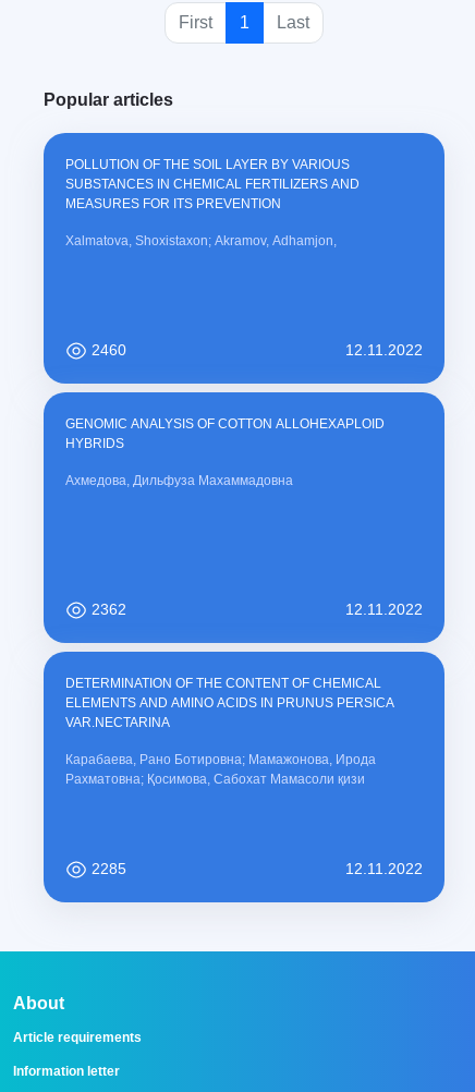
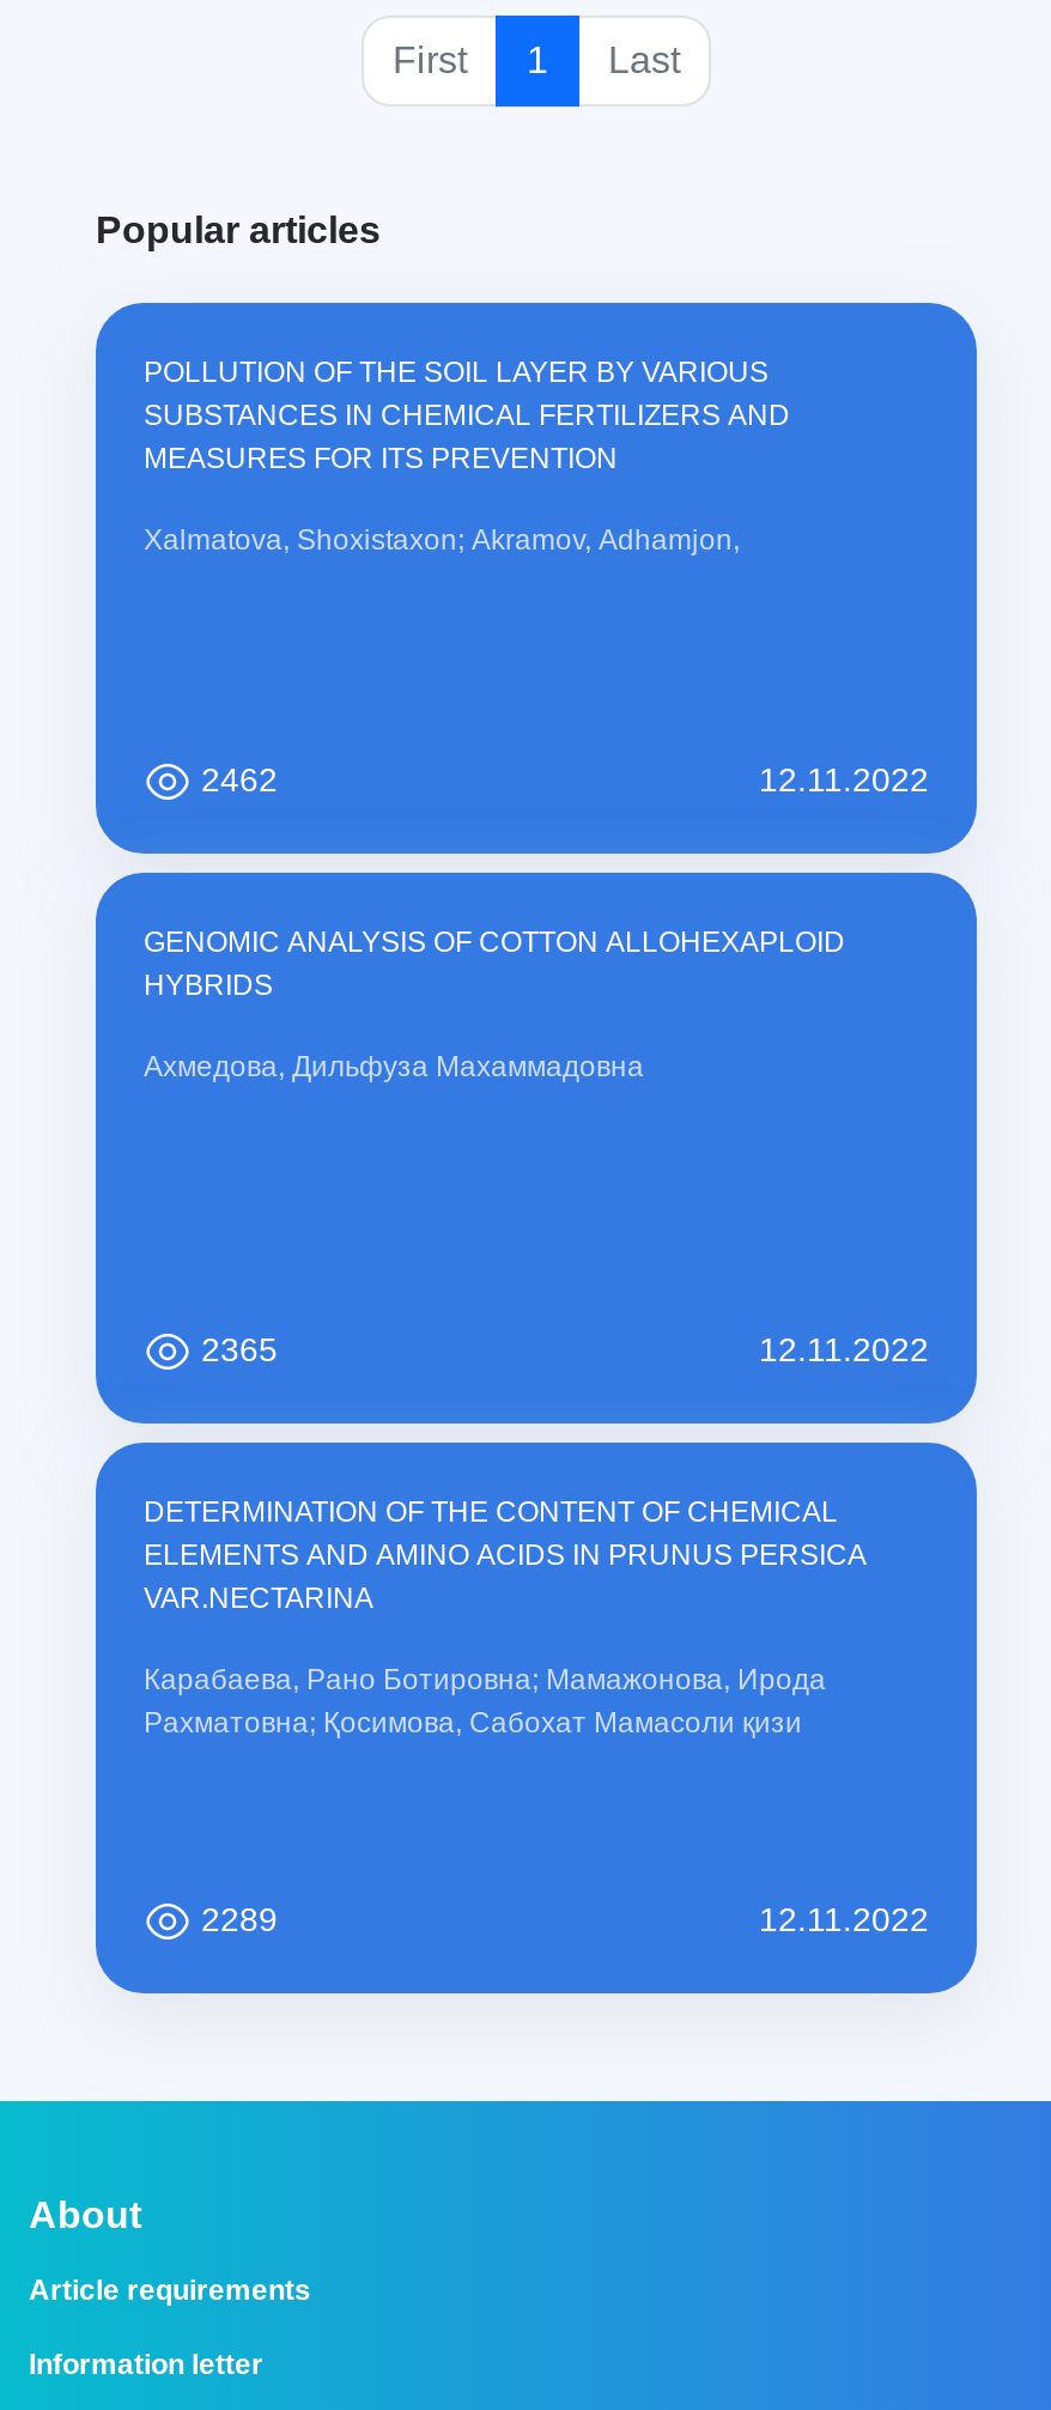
- 2460
+ 2462

- 2362
+ 2365

- 2285
+ 2289
